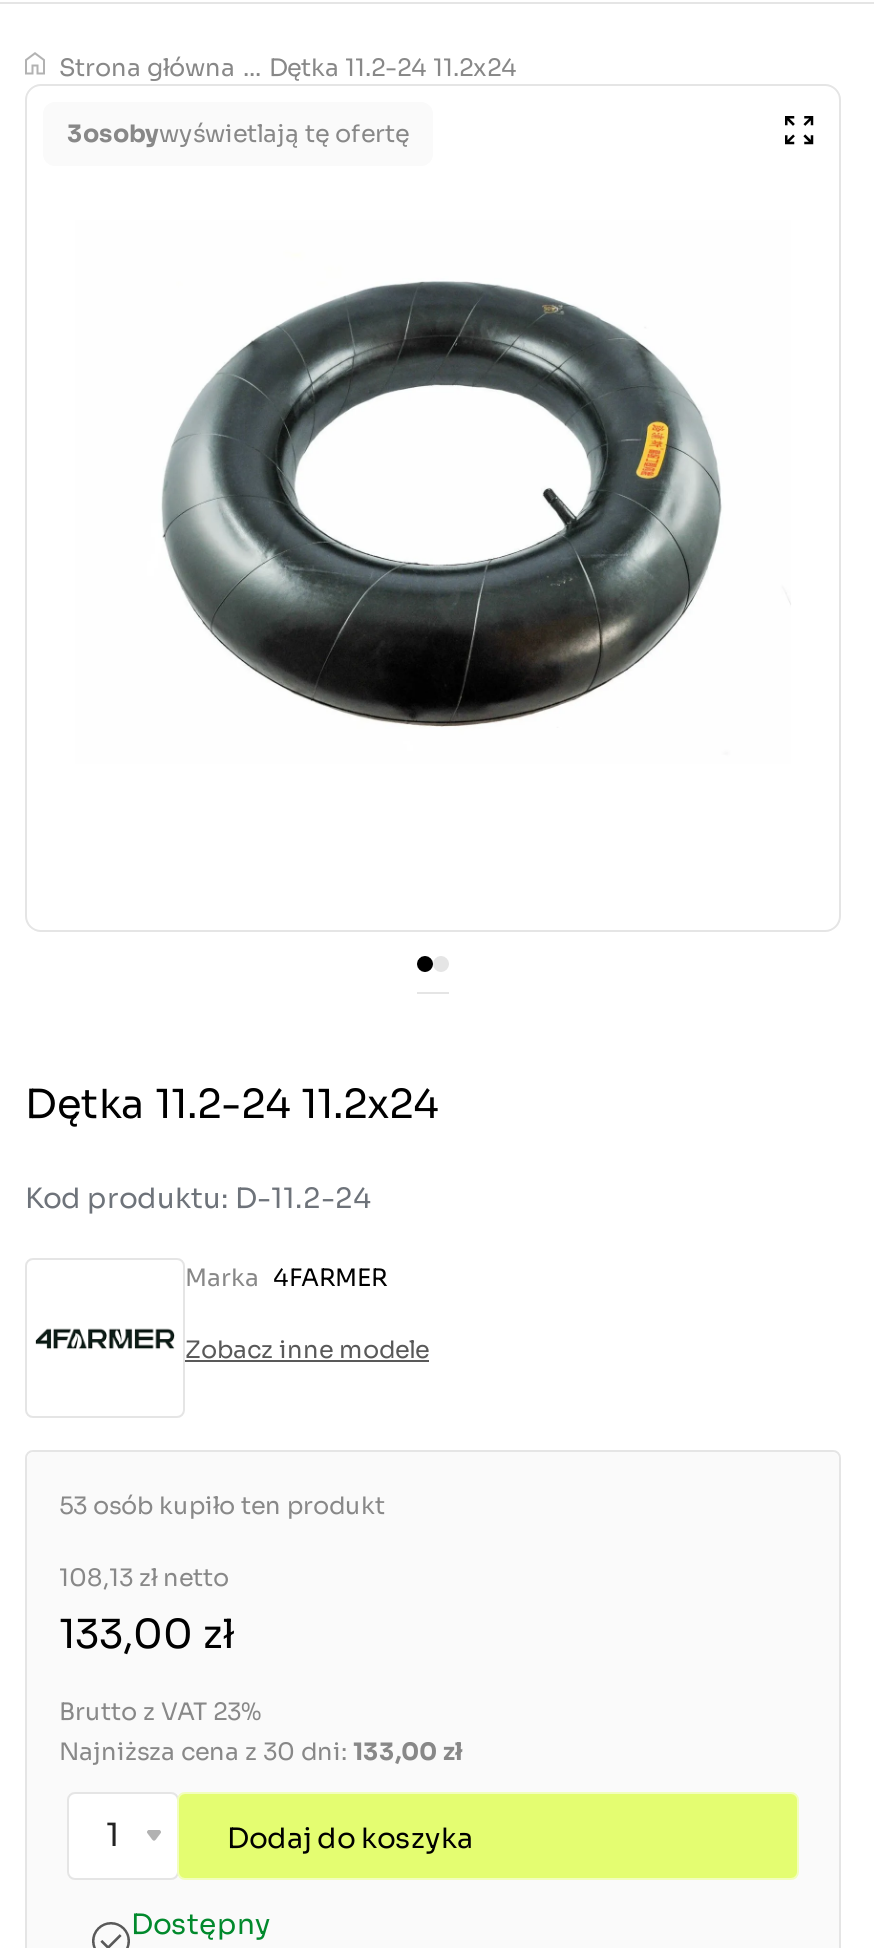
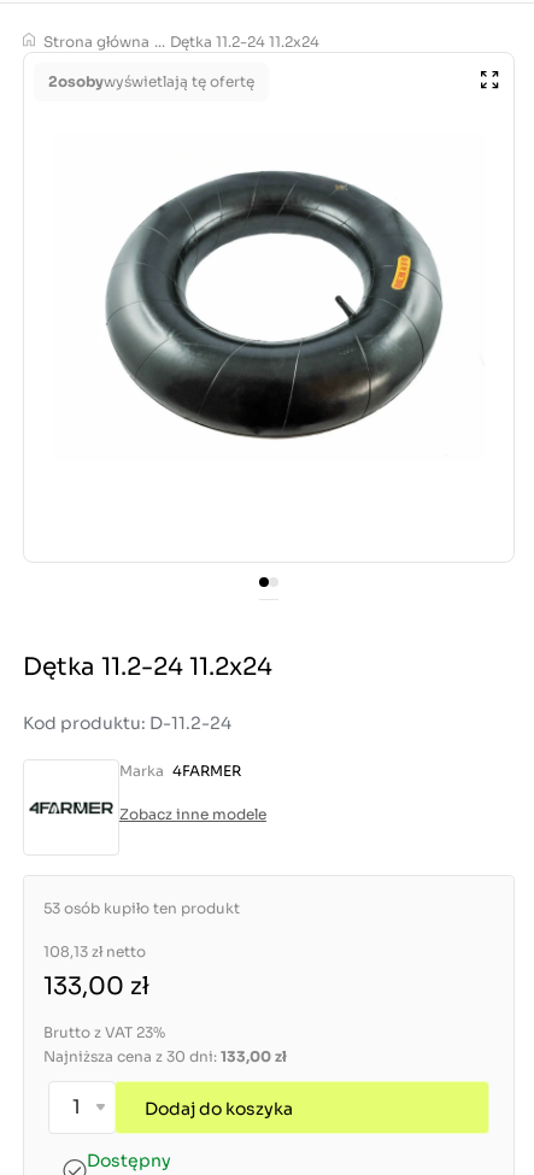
- 3osobywyświetlają tę ofertę
+ 2osobywyświetlają tę ofertę
